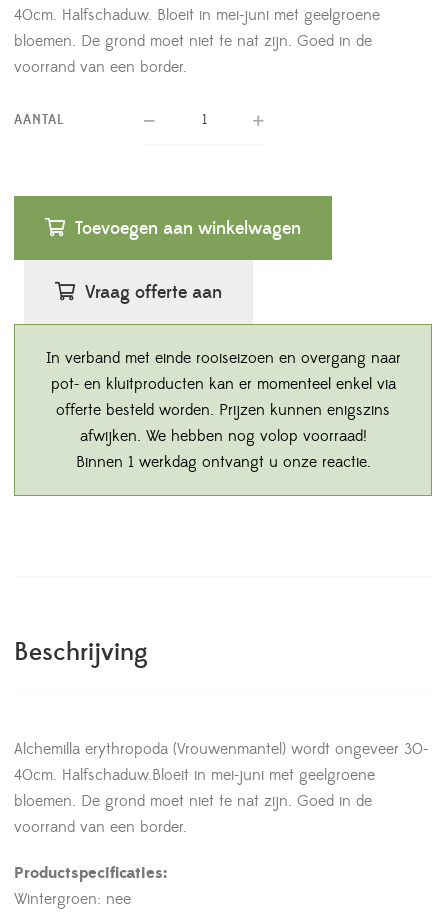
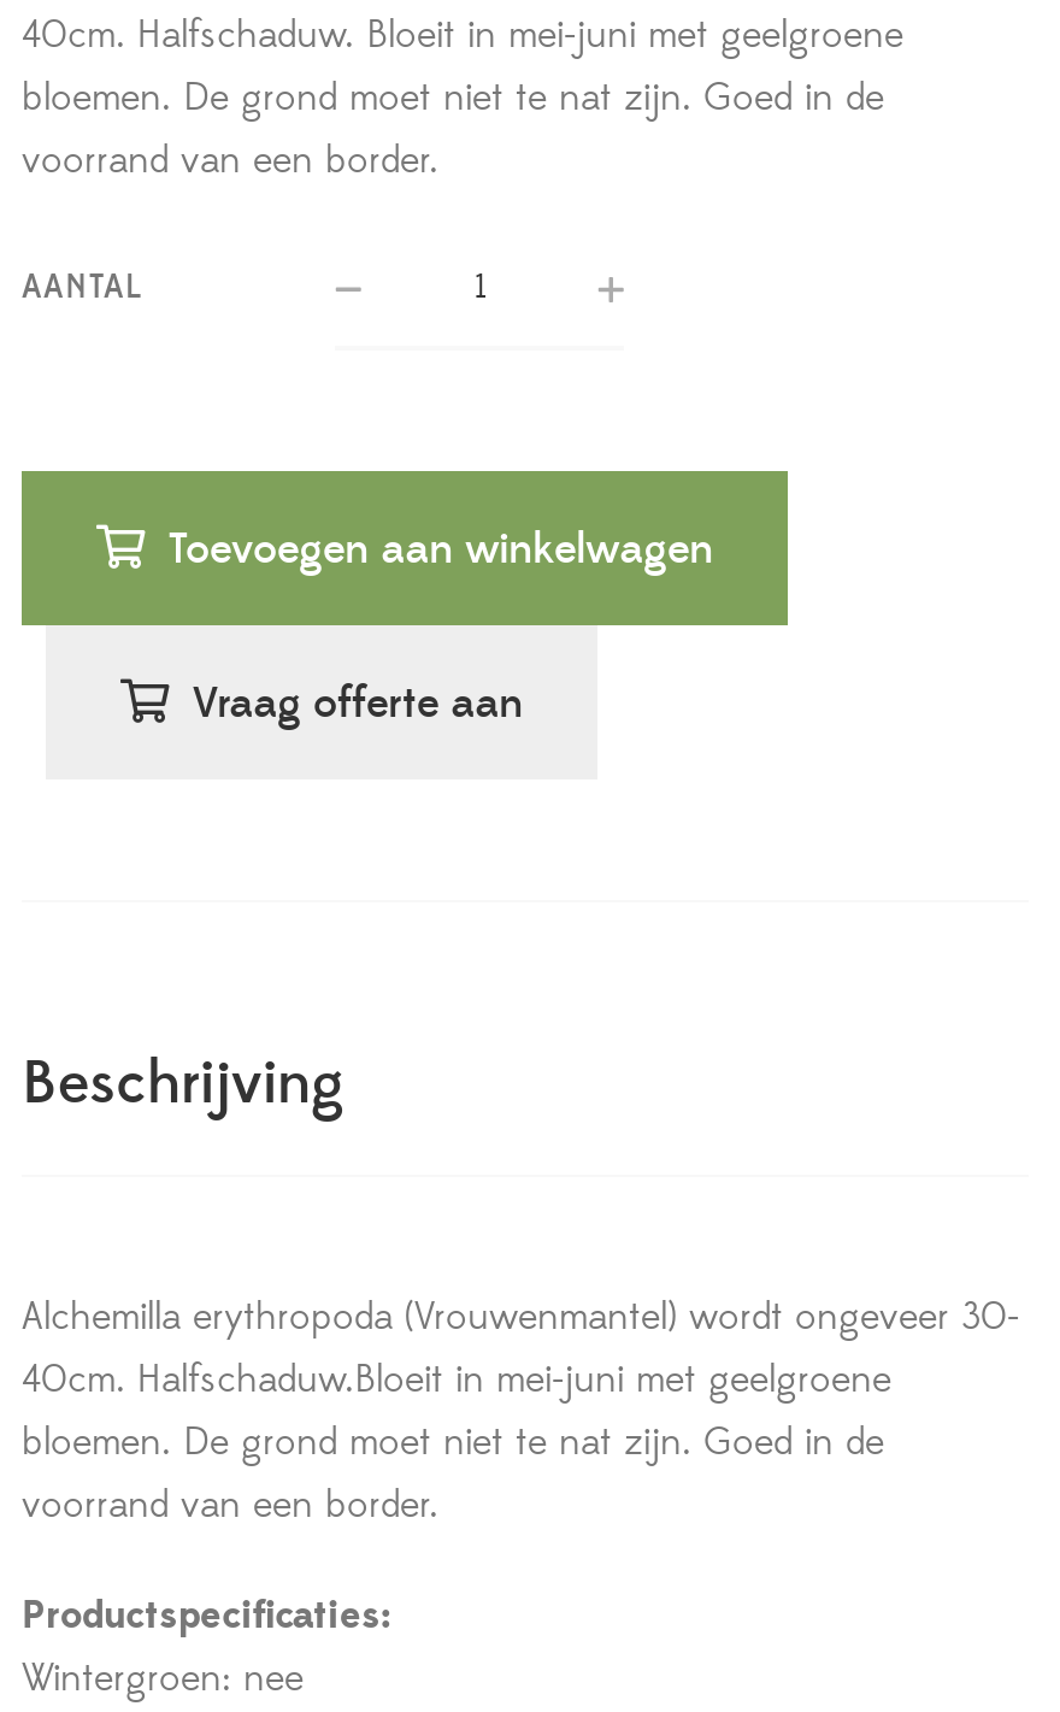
- [image]
- In verband met einde rooiseizoen en overgang naar
- pot- en kluitproducten kan er momenteel enkel via
- offerte besteld worden. Prijzen kunnen enigszins
- afwijken. We hebben nog volop voorraad!
- Binnen 1 werkdag ontvangt u onze reactie.
